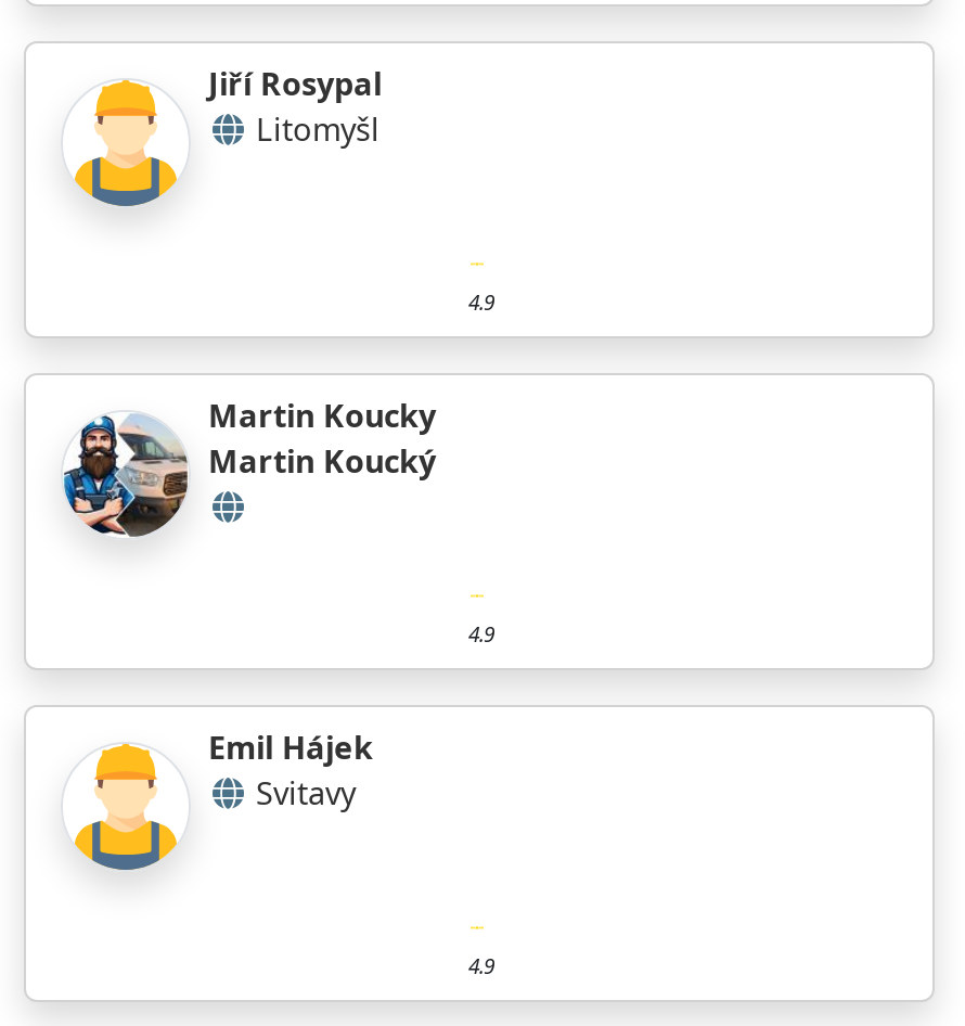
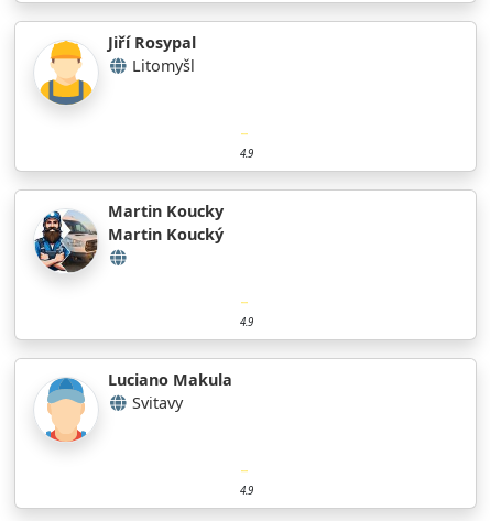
- [image]
- Emil Hájek
+ [image]
+ Luciano Makula
